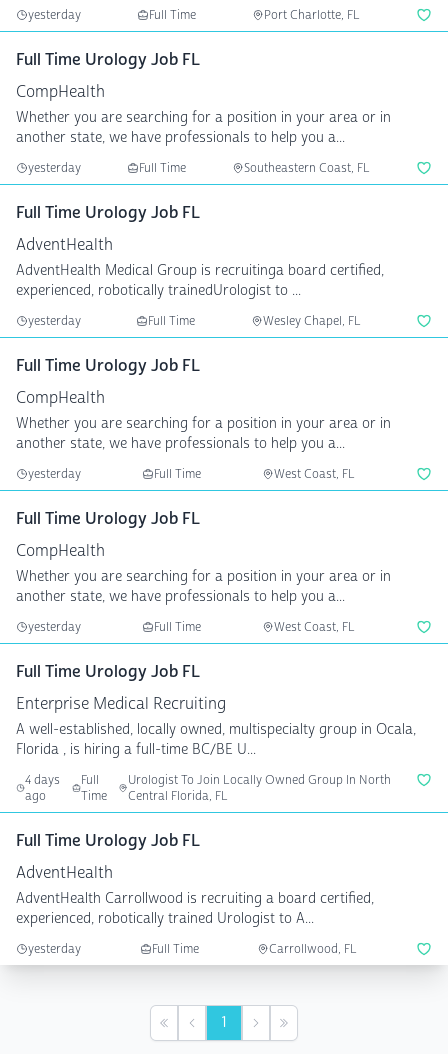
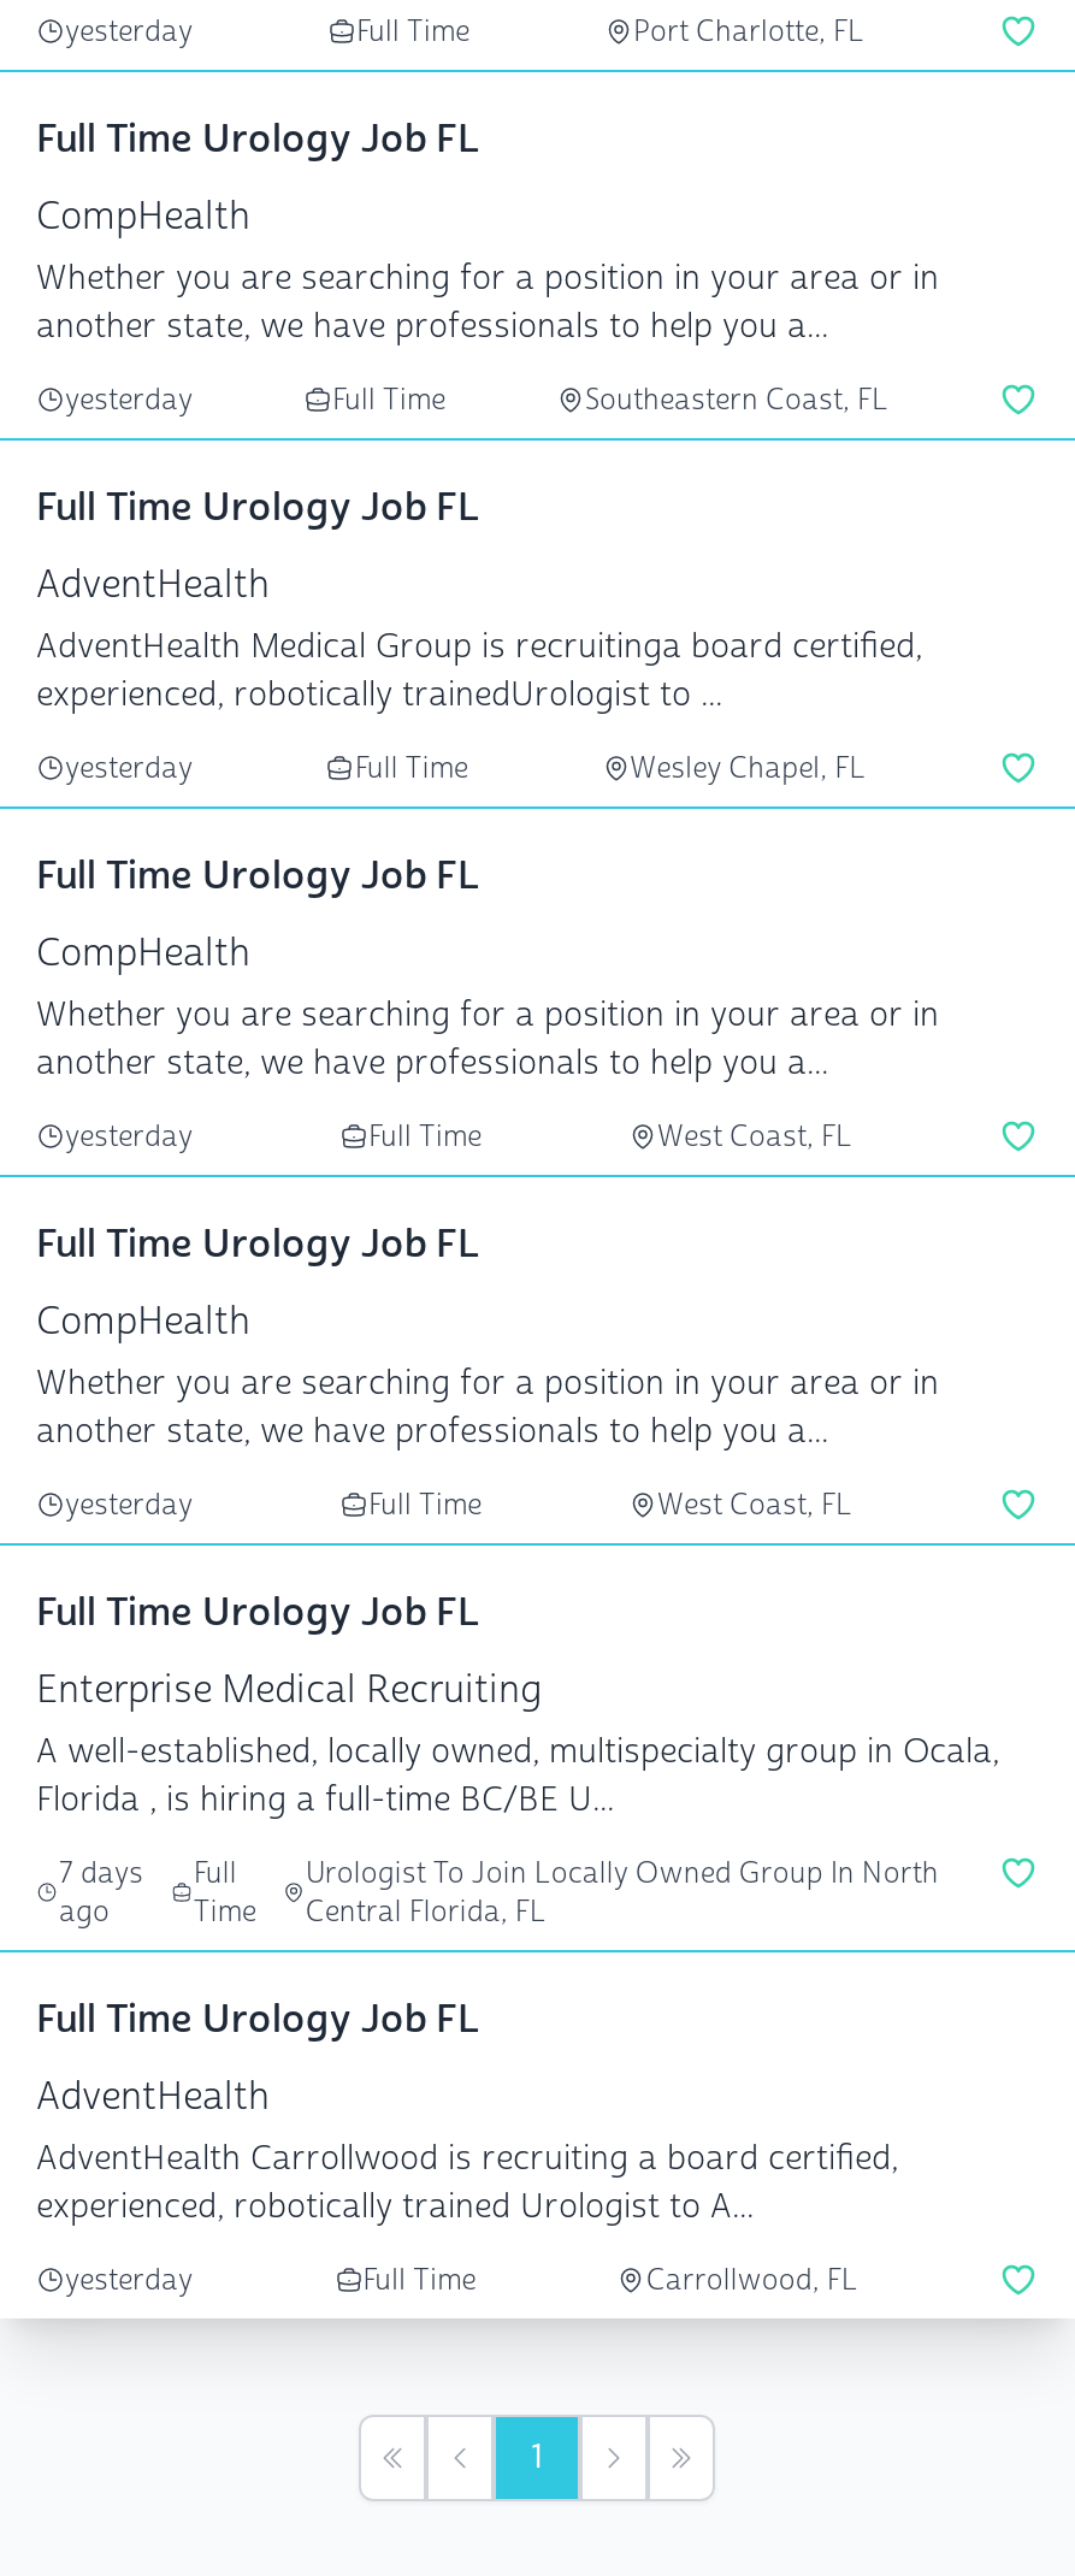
- 4 days Full Urologist To Join Locally Owned Group In North
+ 7 days Full Urologist To Join Locally Owned Group In North
